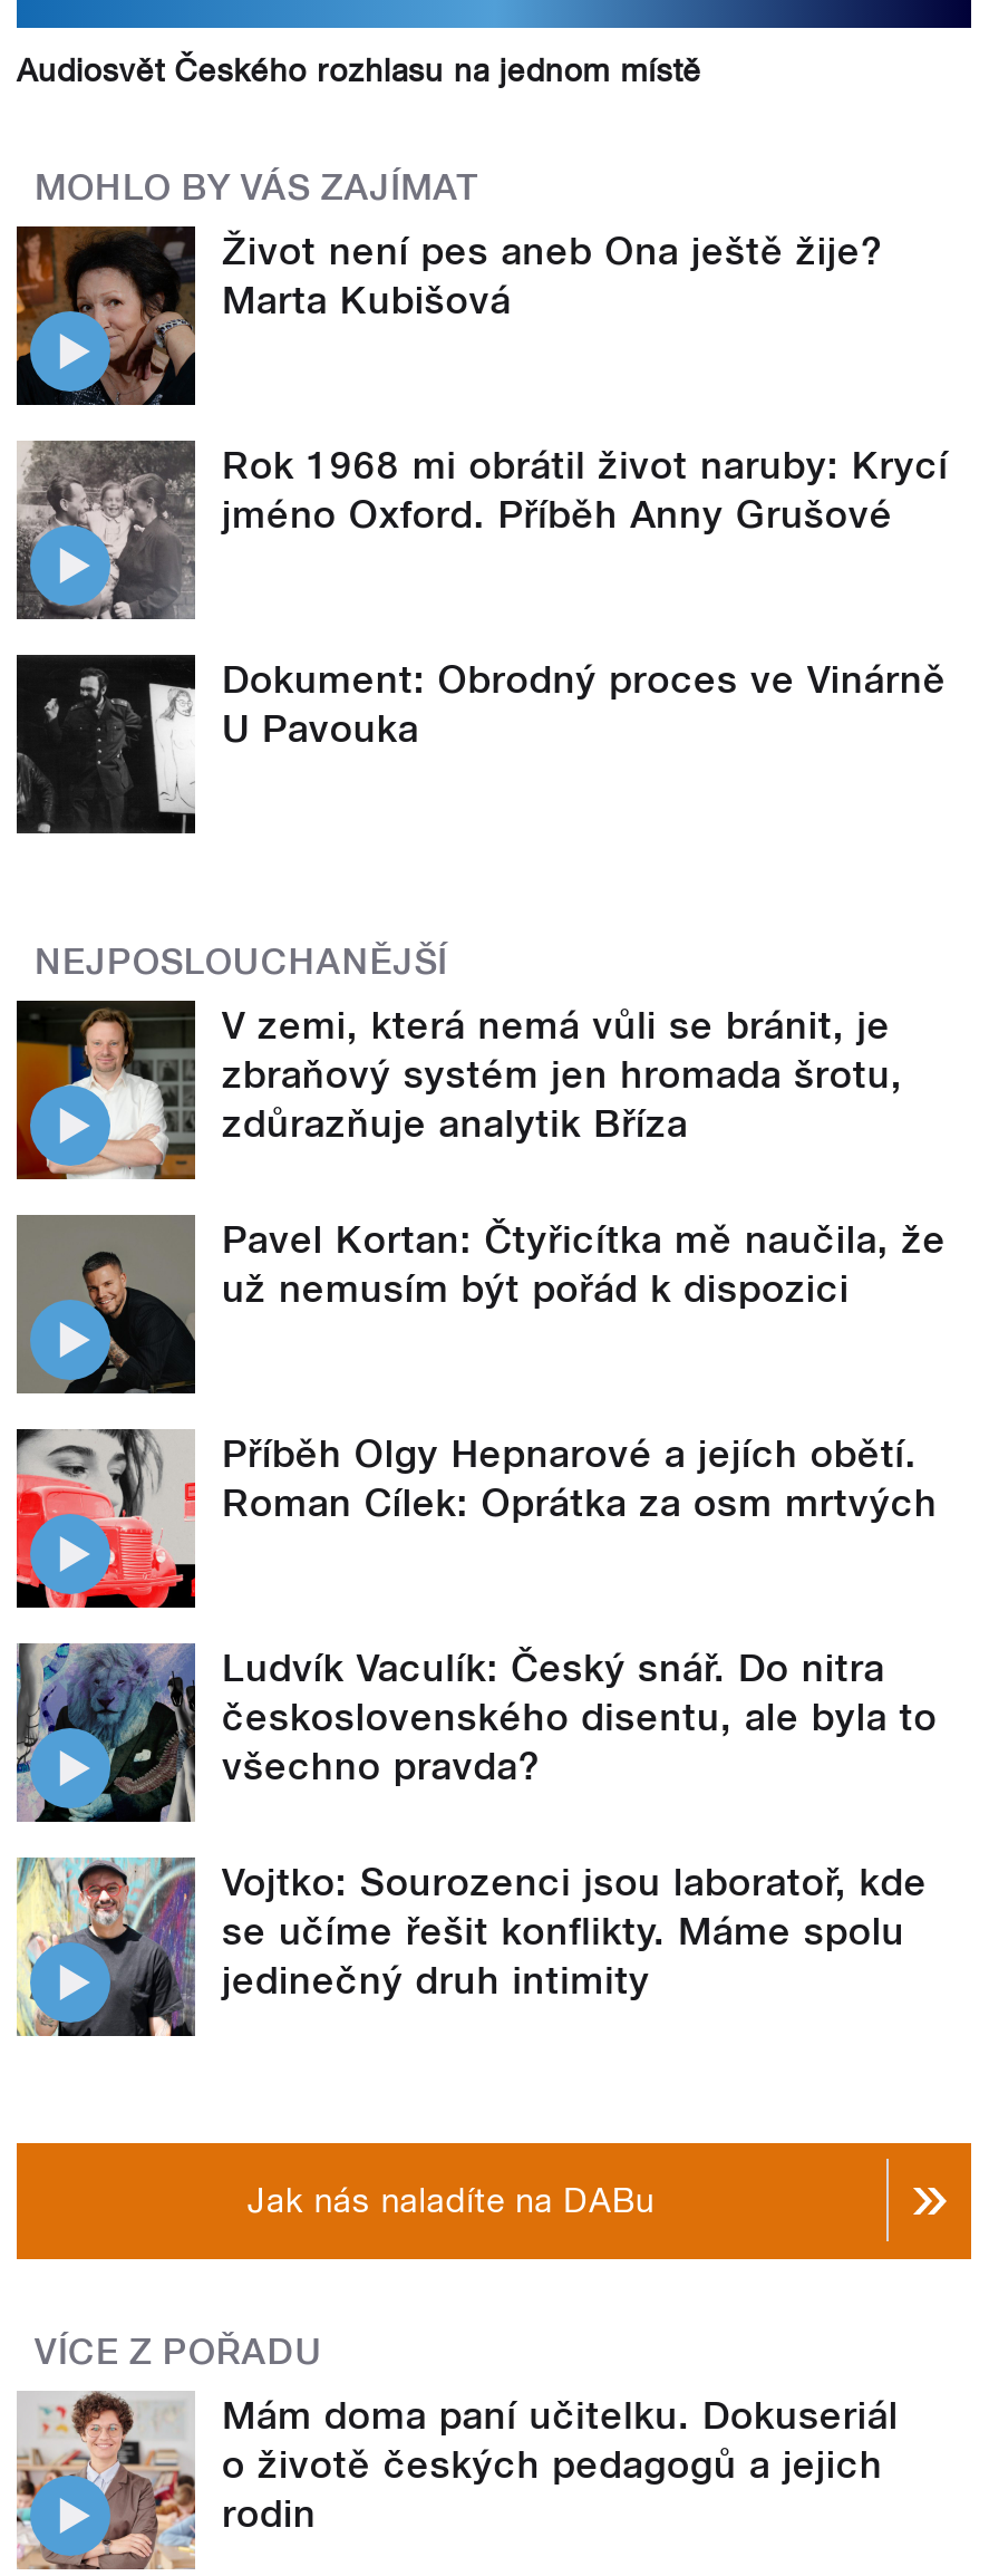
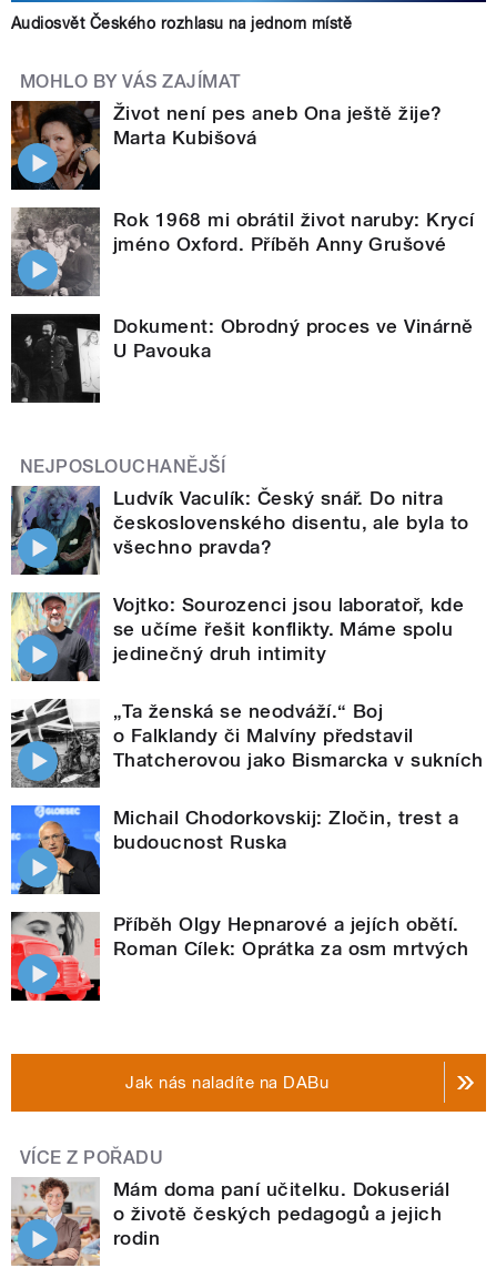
- [image]
- V zemi, která nemá vůli se bránit, je
- zbraňový systém jen hromada šrotu,
- zdůrazňuje analytik Bříza
- Pavel Kortan: Čtyřicítka mě naučila, že
- už nemusím být pořád k dispozici

- [image]

moved down: [image] | Příběh Olgy Hepnarové a jejích obětí. | Roman Cílek: Oprátka za osm mrtvých

moved up: [image] | Ludvík Vaculík: Český snář. Do nitra | československého disentu, ale byla to | všechno pravda? | Vojtko: Sourozenci jsou laboratoř, kde | se učíme řešit konflikty. Máme spolu | jedinečný druh intimity

+ [image]
+ „Ta ženská se neodváží.“ Boj
+ o Falklandy či Malvíny představil
+ Thatcherovou jako Bismarcka v sukních
+ Michail Chodorkovskij: Zločin, trest a
+ budoucnost Ruska

+ [image]
